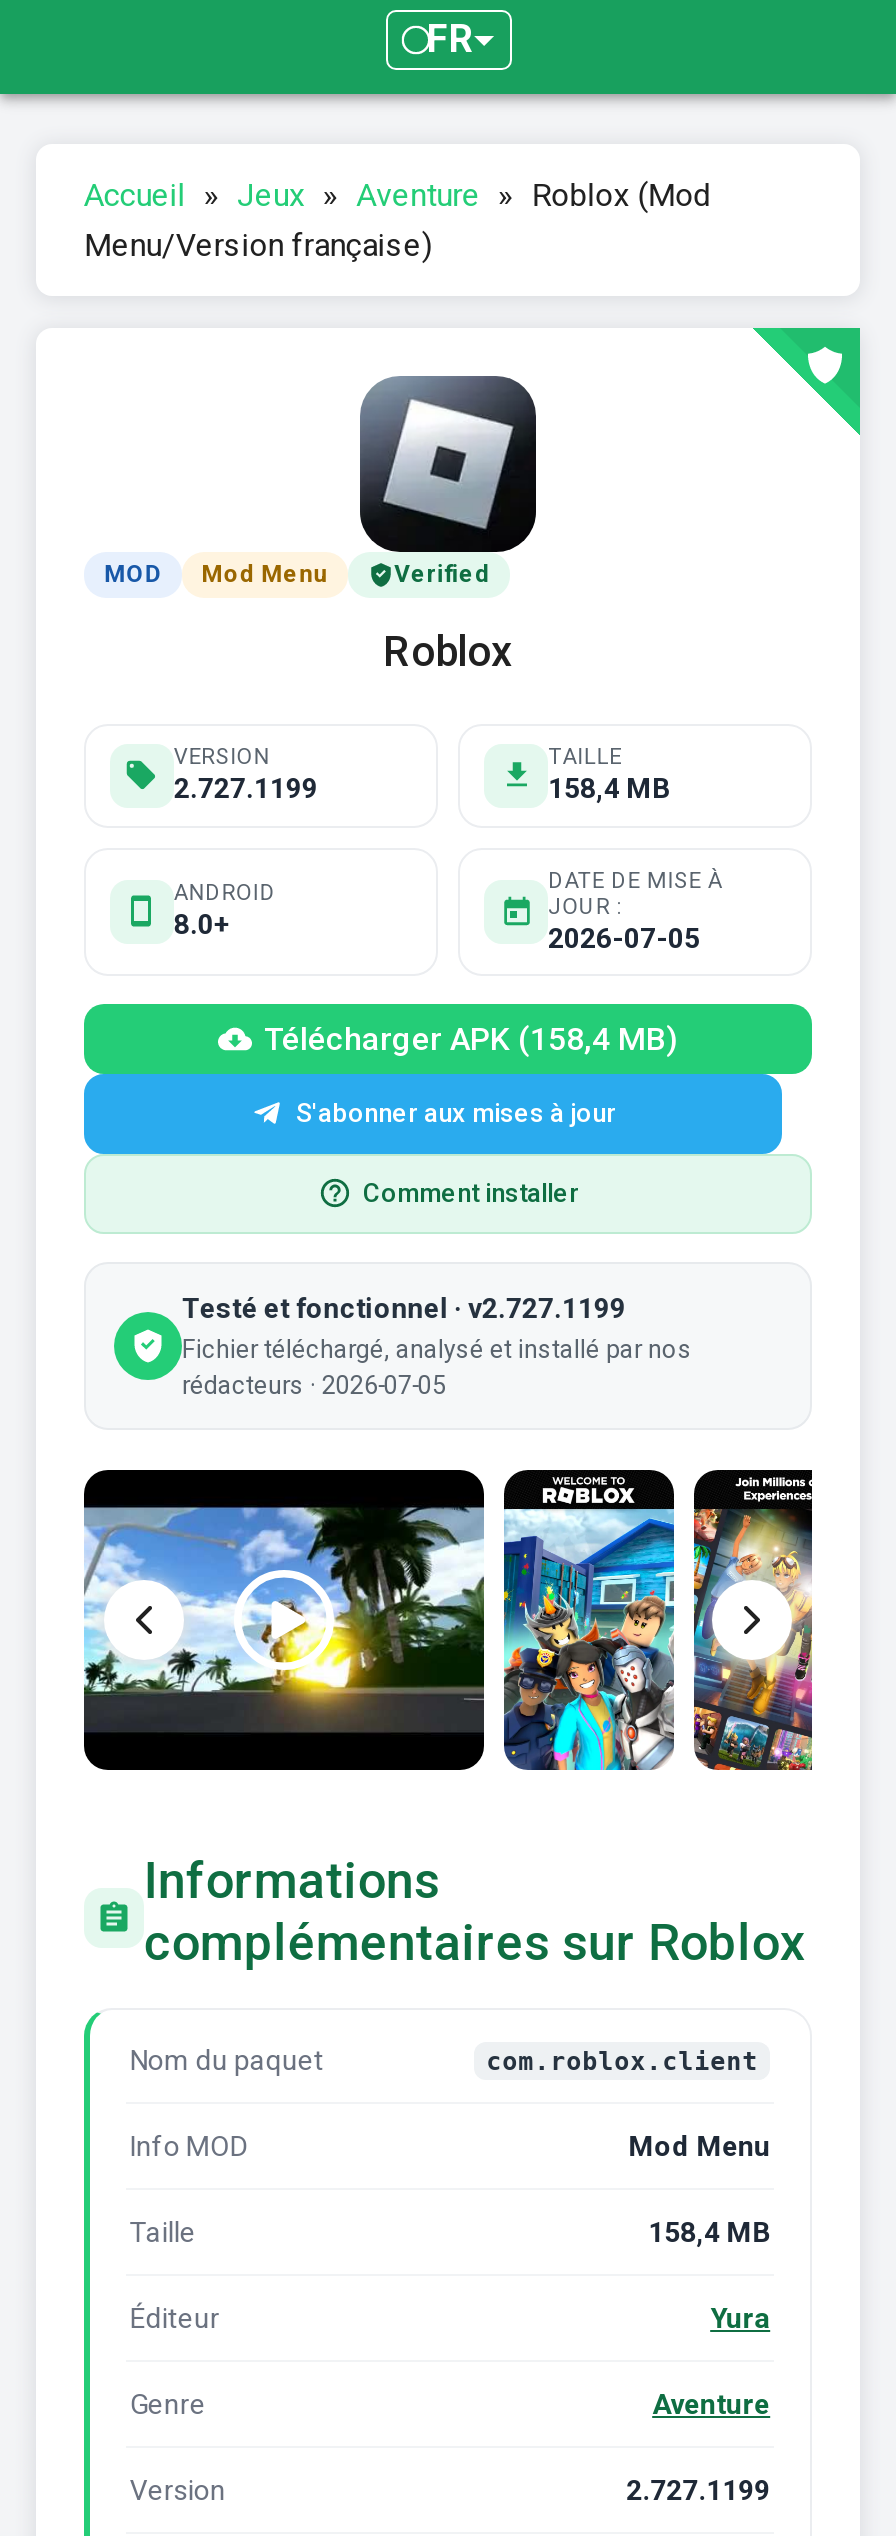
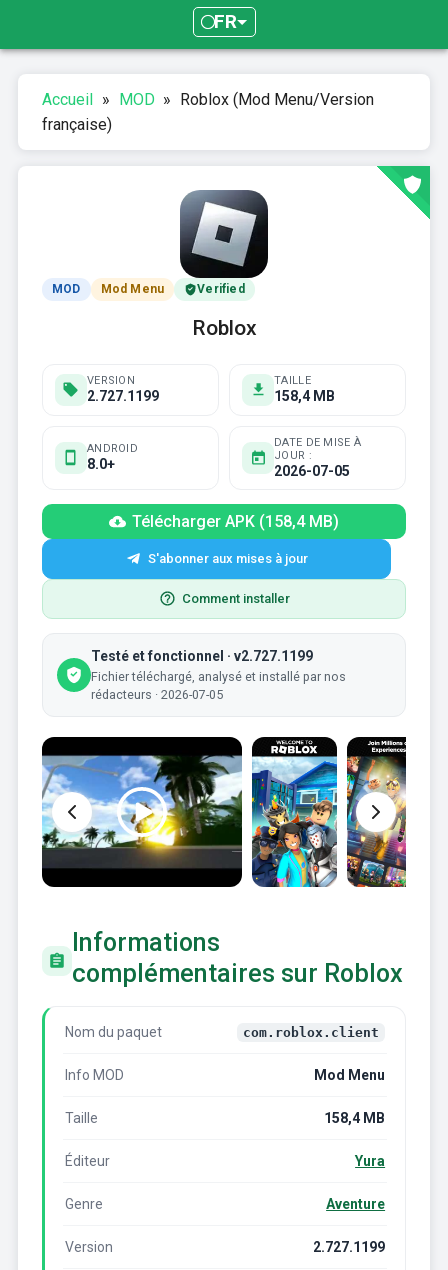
- Accueil » Jeux » Aventure » Roblox (Mod
- Menu/Version française)
+ Accueil » MOD » Roblox (Mod Menu/Version
+ française)
